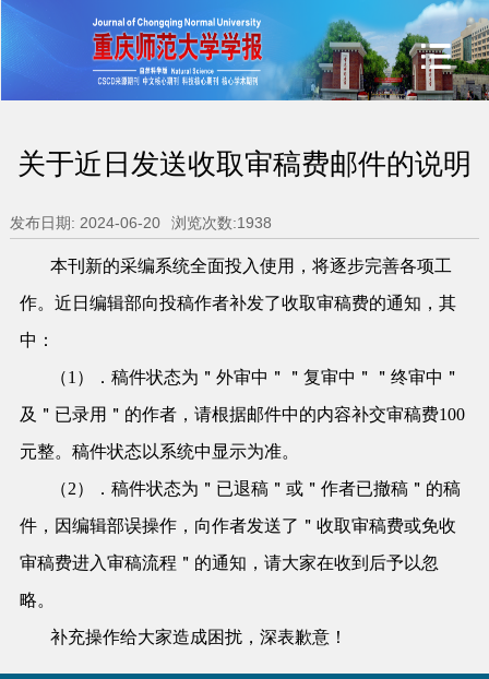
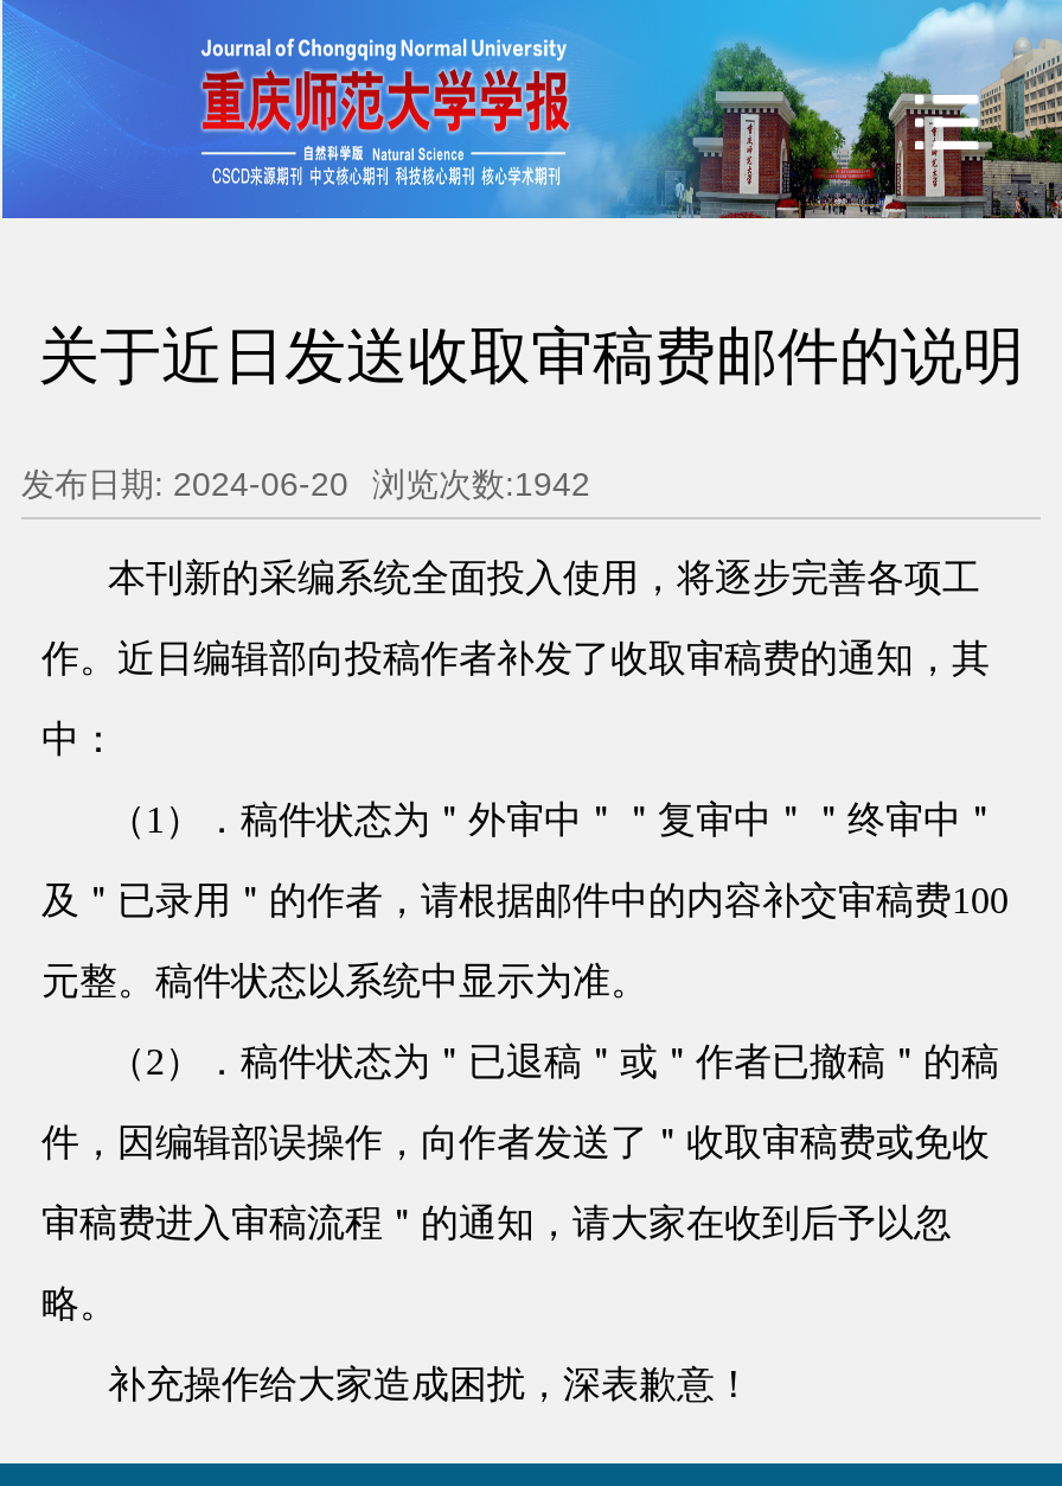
- 发布日期: 2024-06-20 浏览次数:1938
+ 发布日期: 2024-06-20 浏览次数:1942
